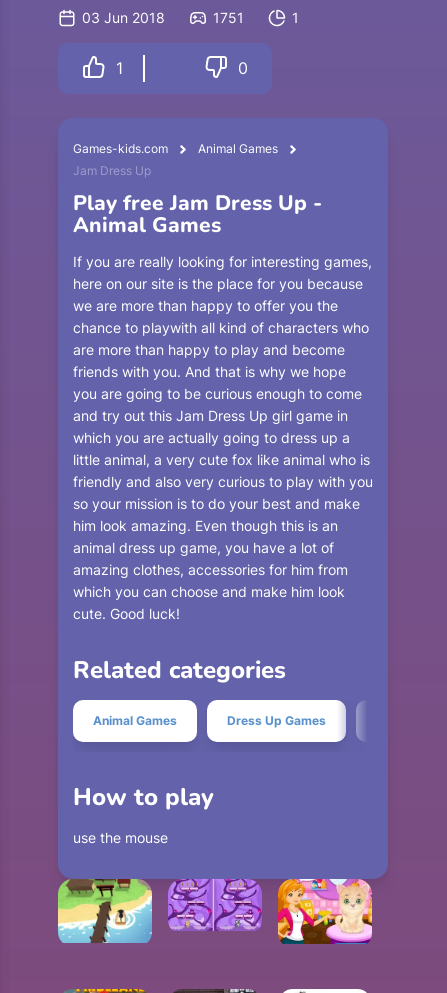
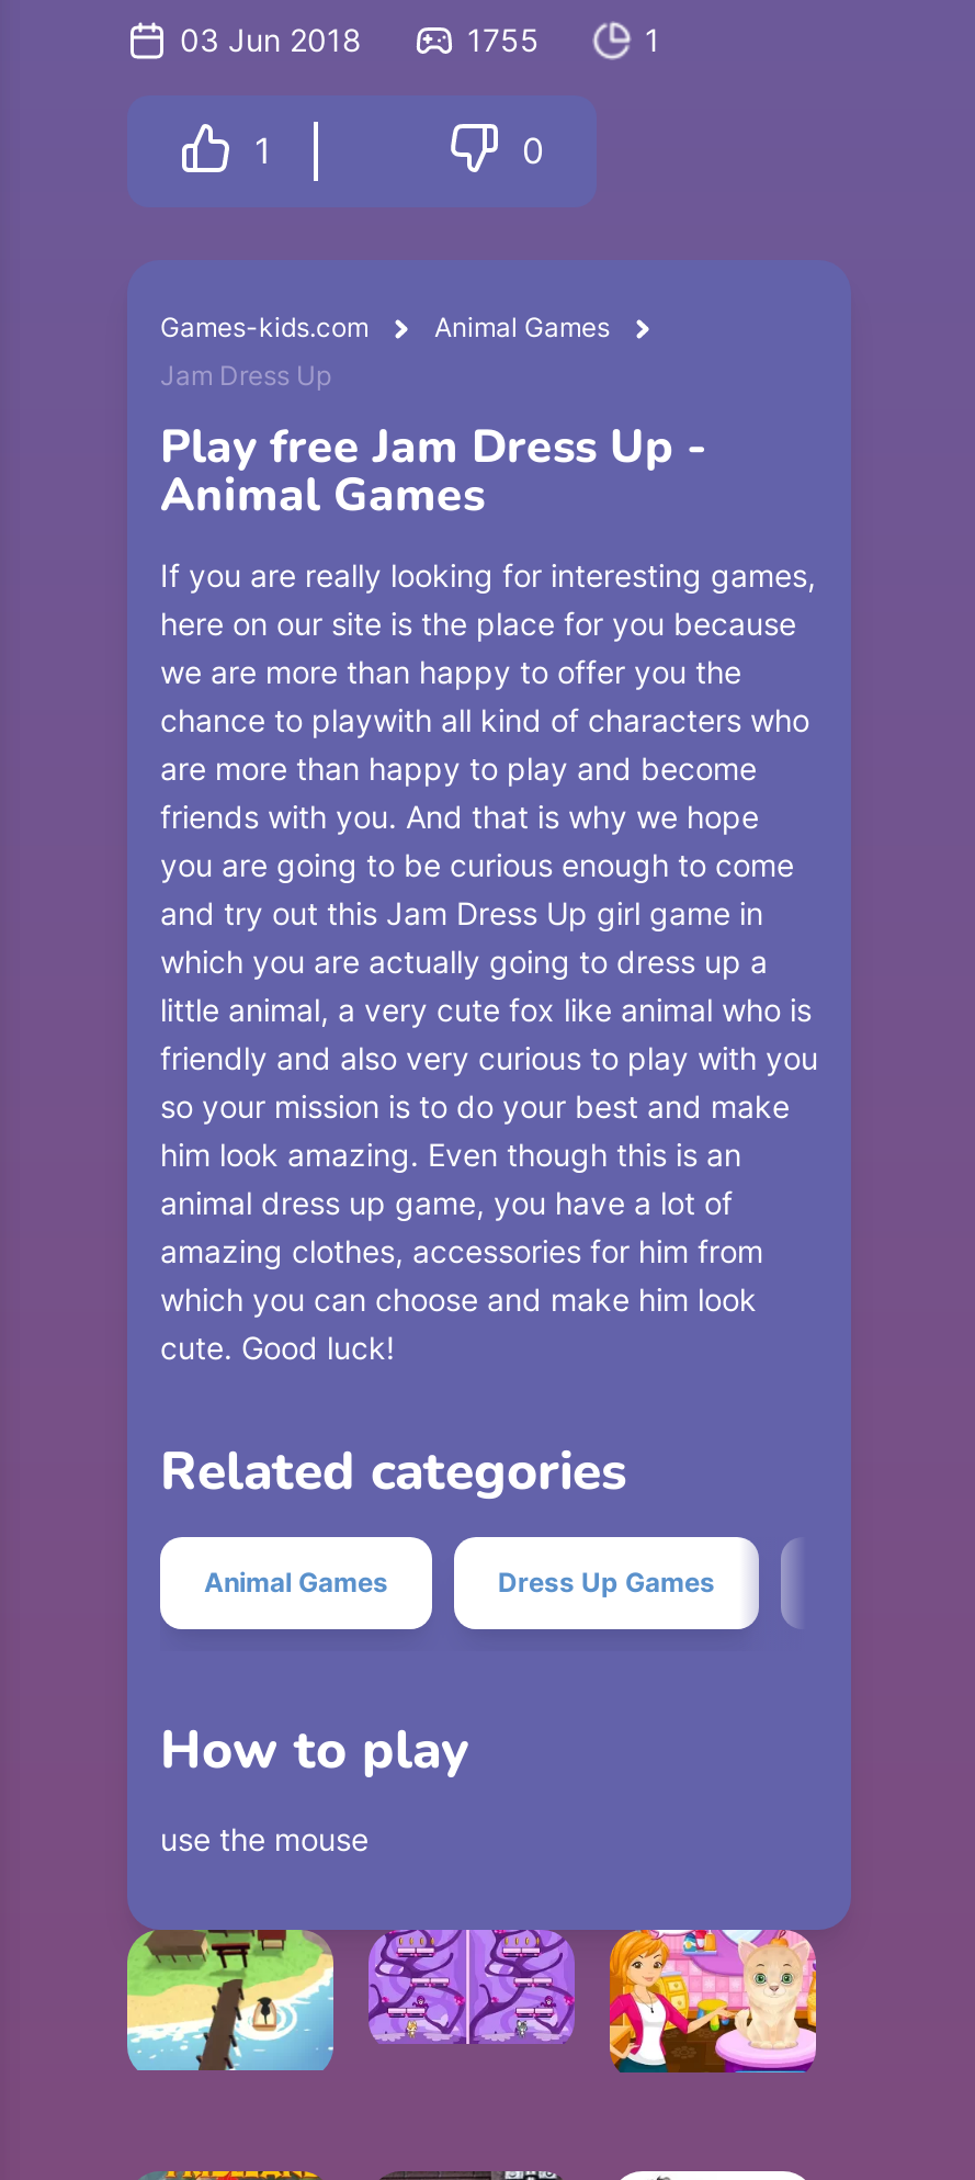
- 1751
+ 1755
